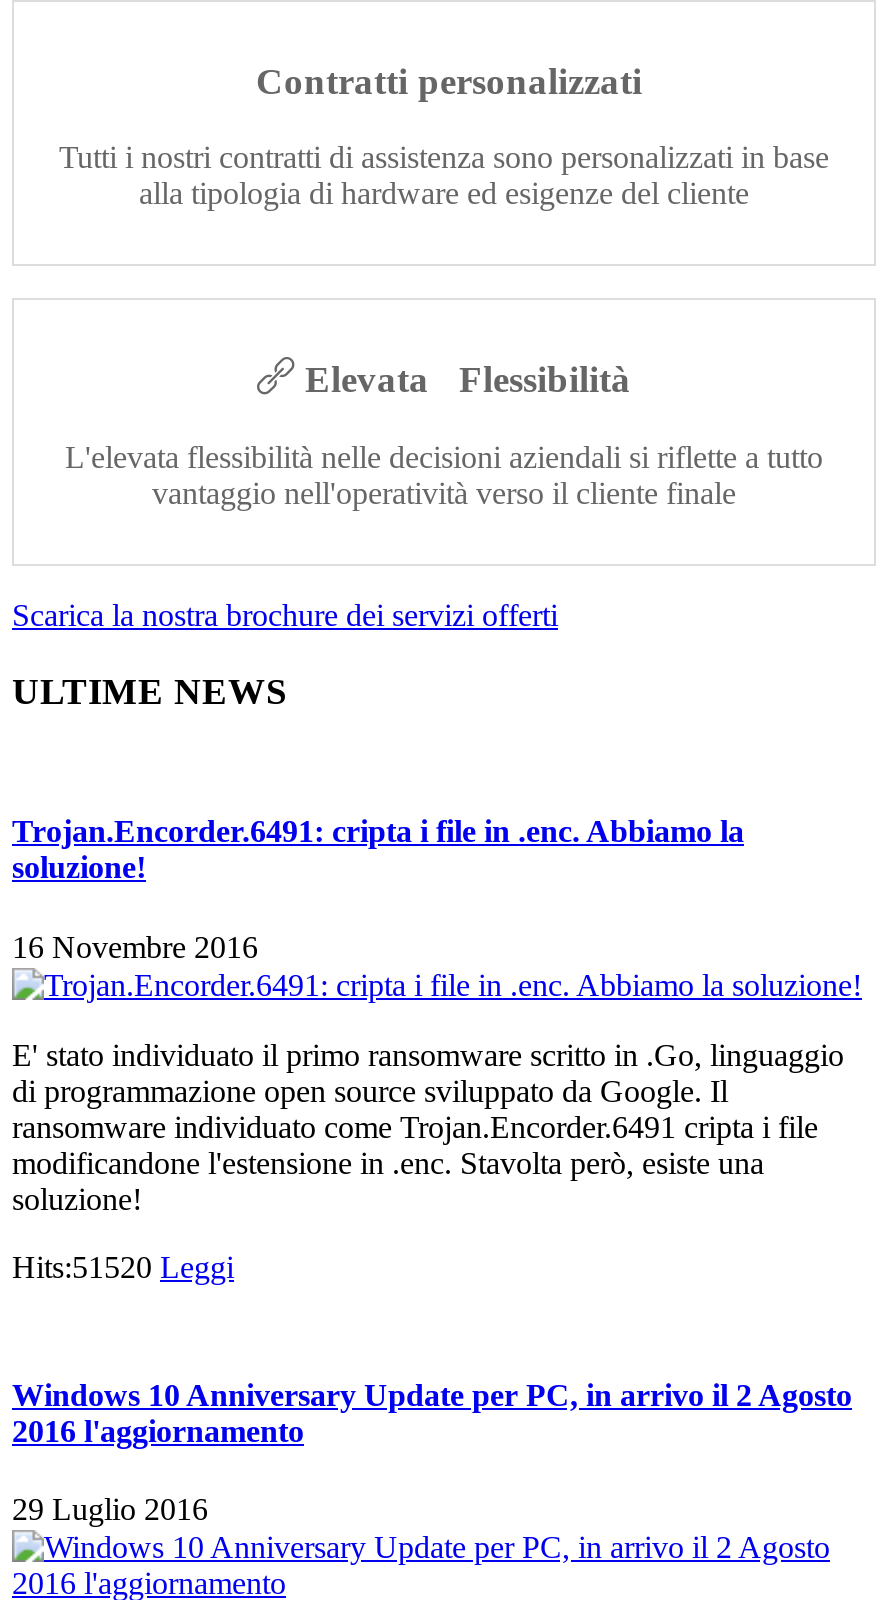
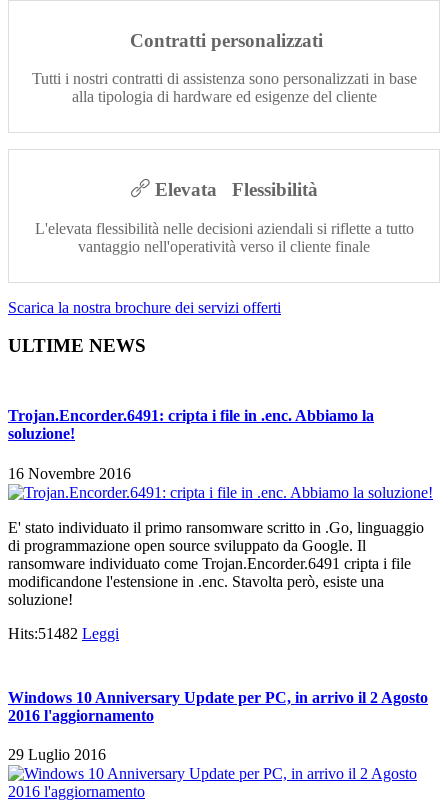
- Hits:51520 Leggi
+ Hits:51482 Leggi
